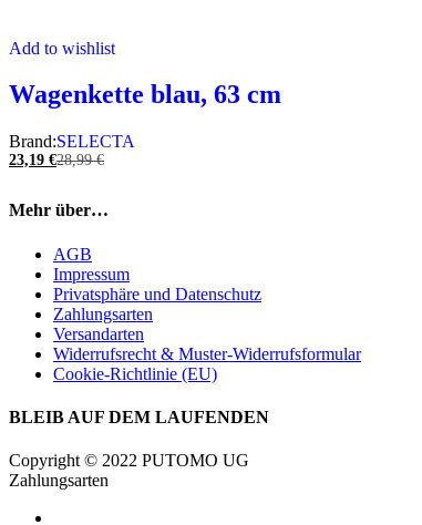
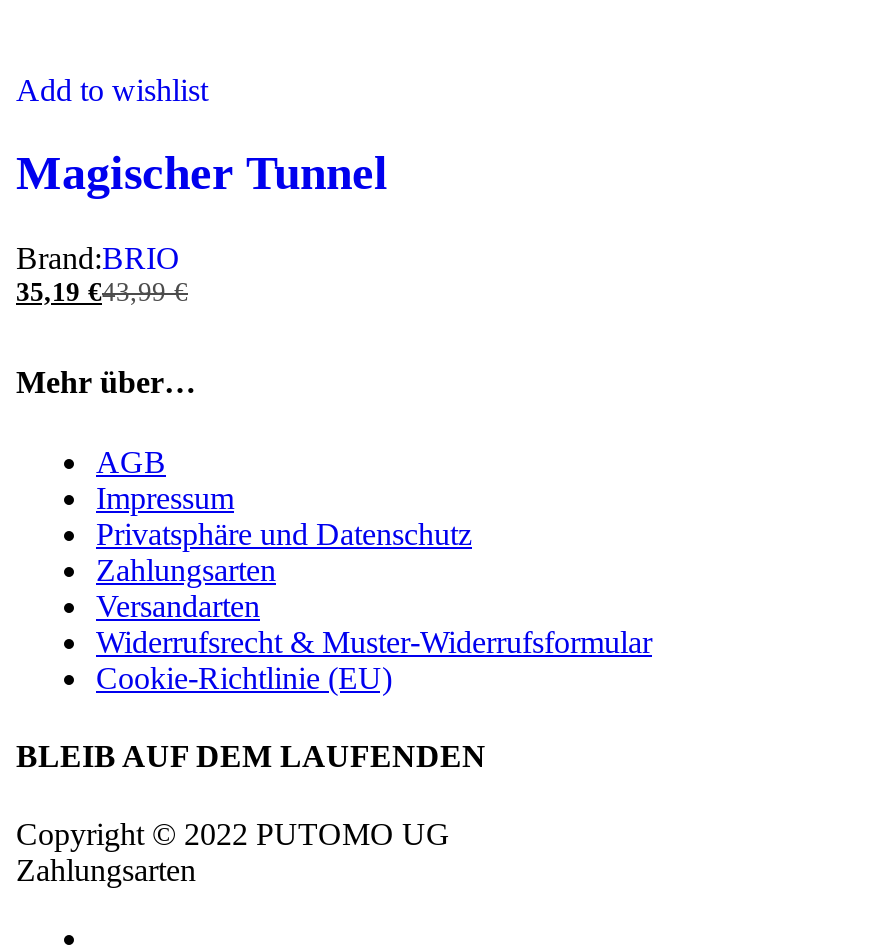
- Wagenkette blau, 63 cm
+ Magischer Tunnel

- Brand:SELECTA
- 23,19 €28,99€
+ Brand:BRIO
+ 35,19 €43,99€
